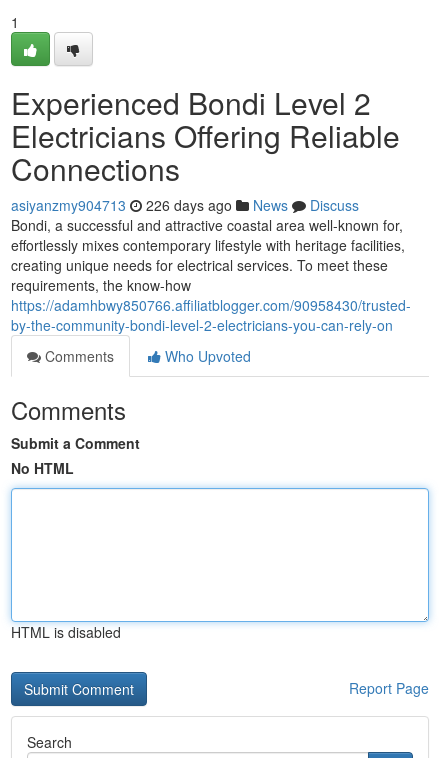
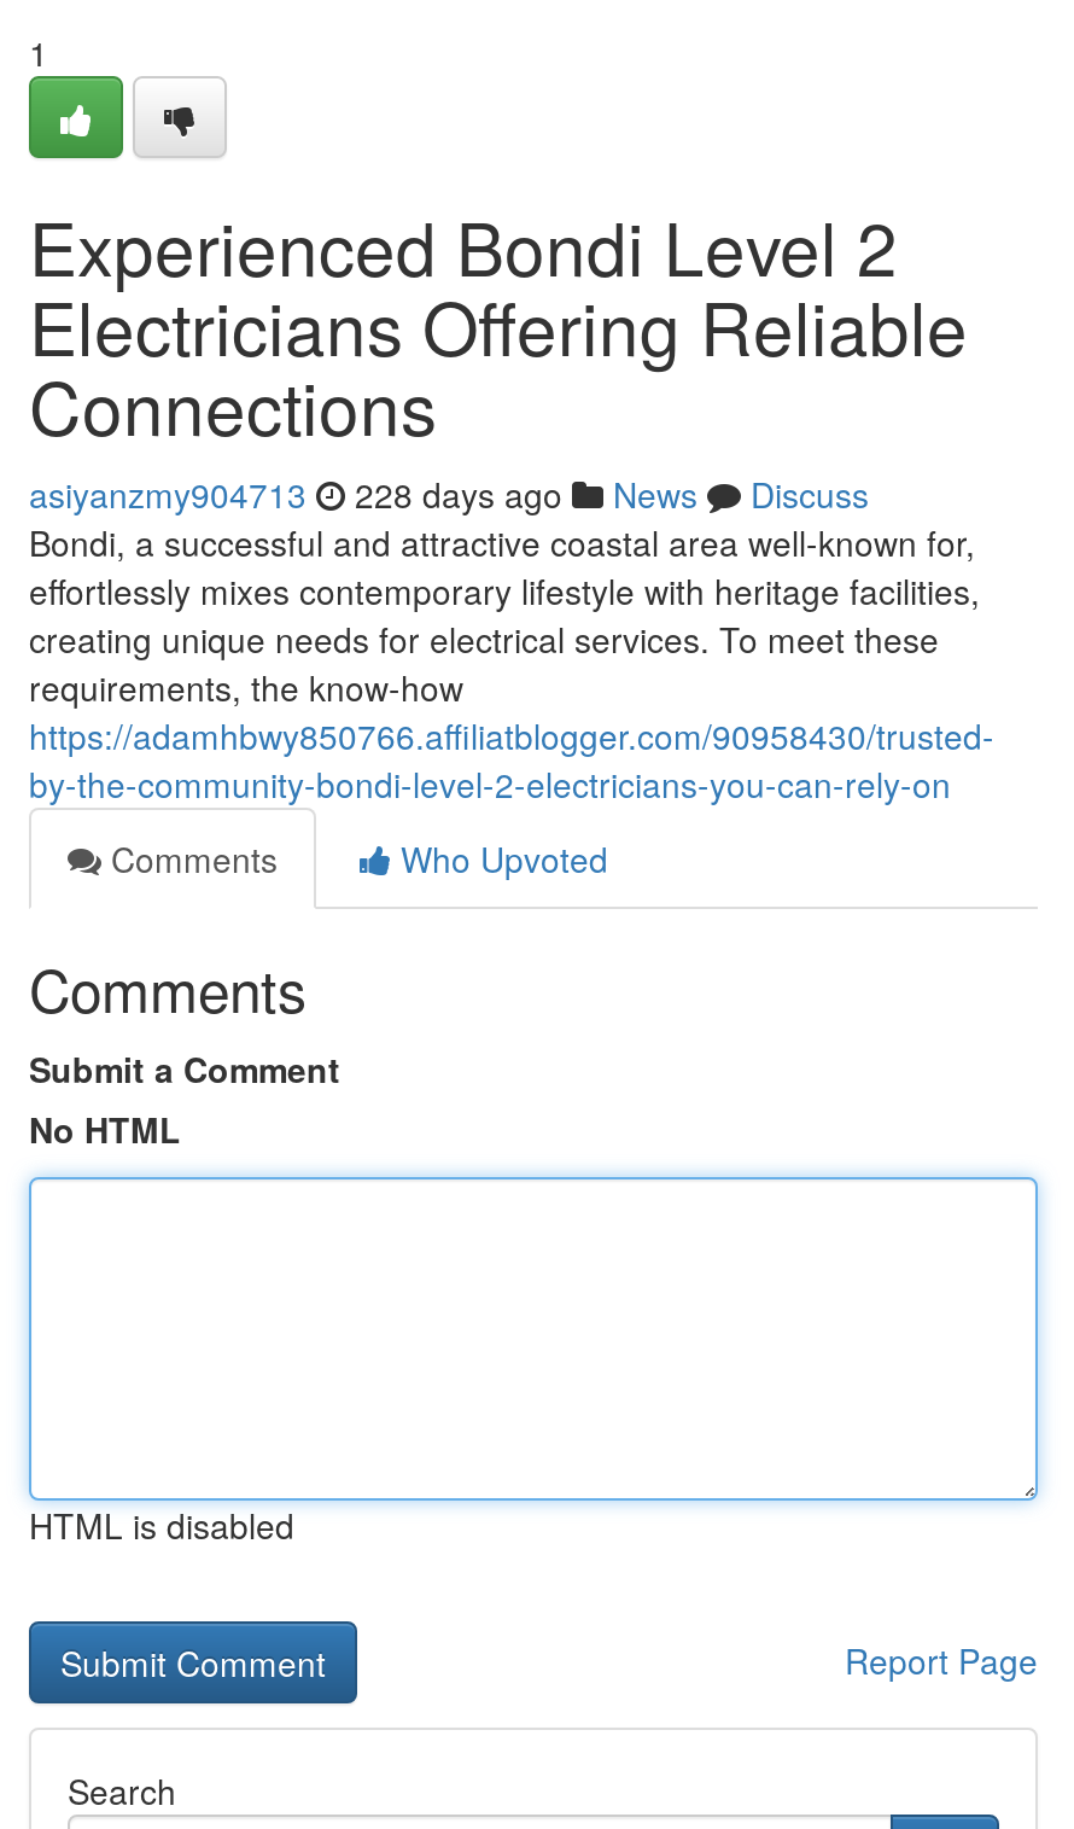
- asiyanzmy904713 226 days ago News Discuss
+ asiyanzmy904713 228 days ago News Discuss
